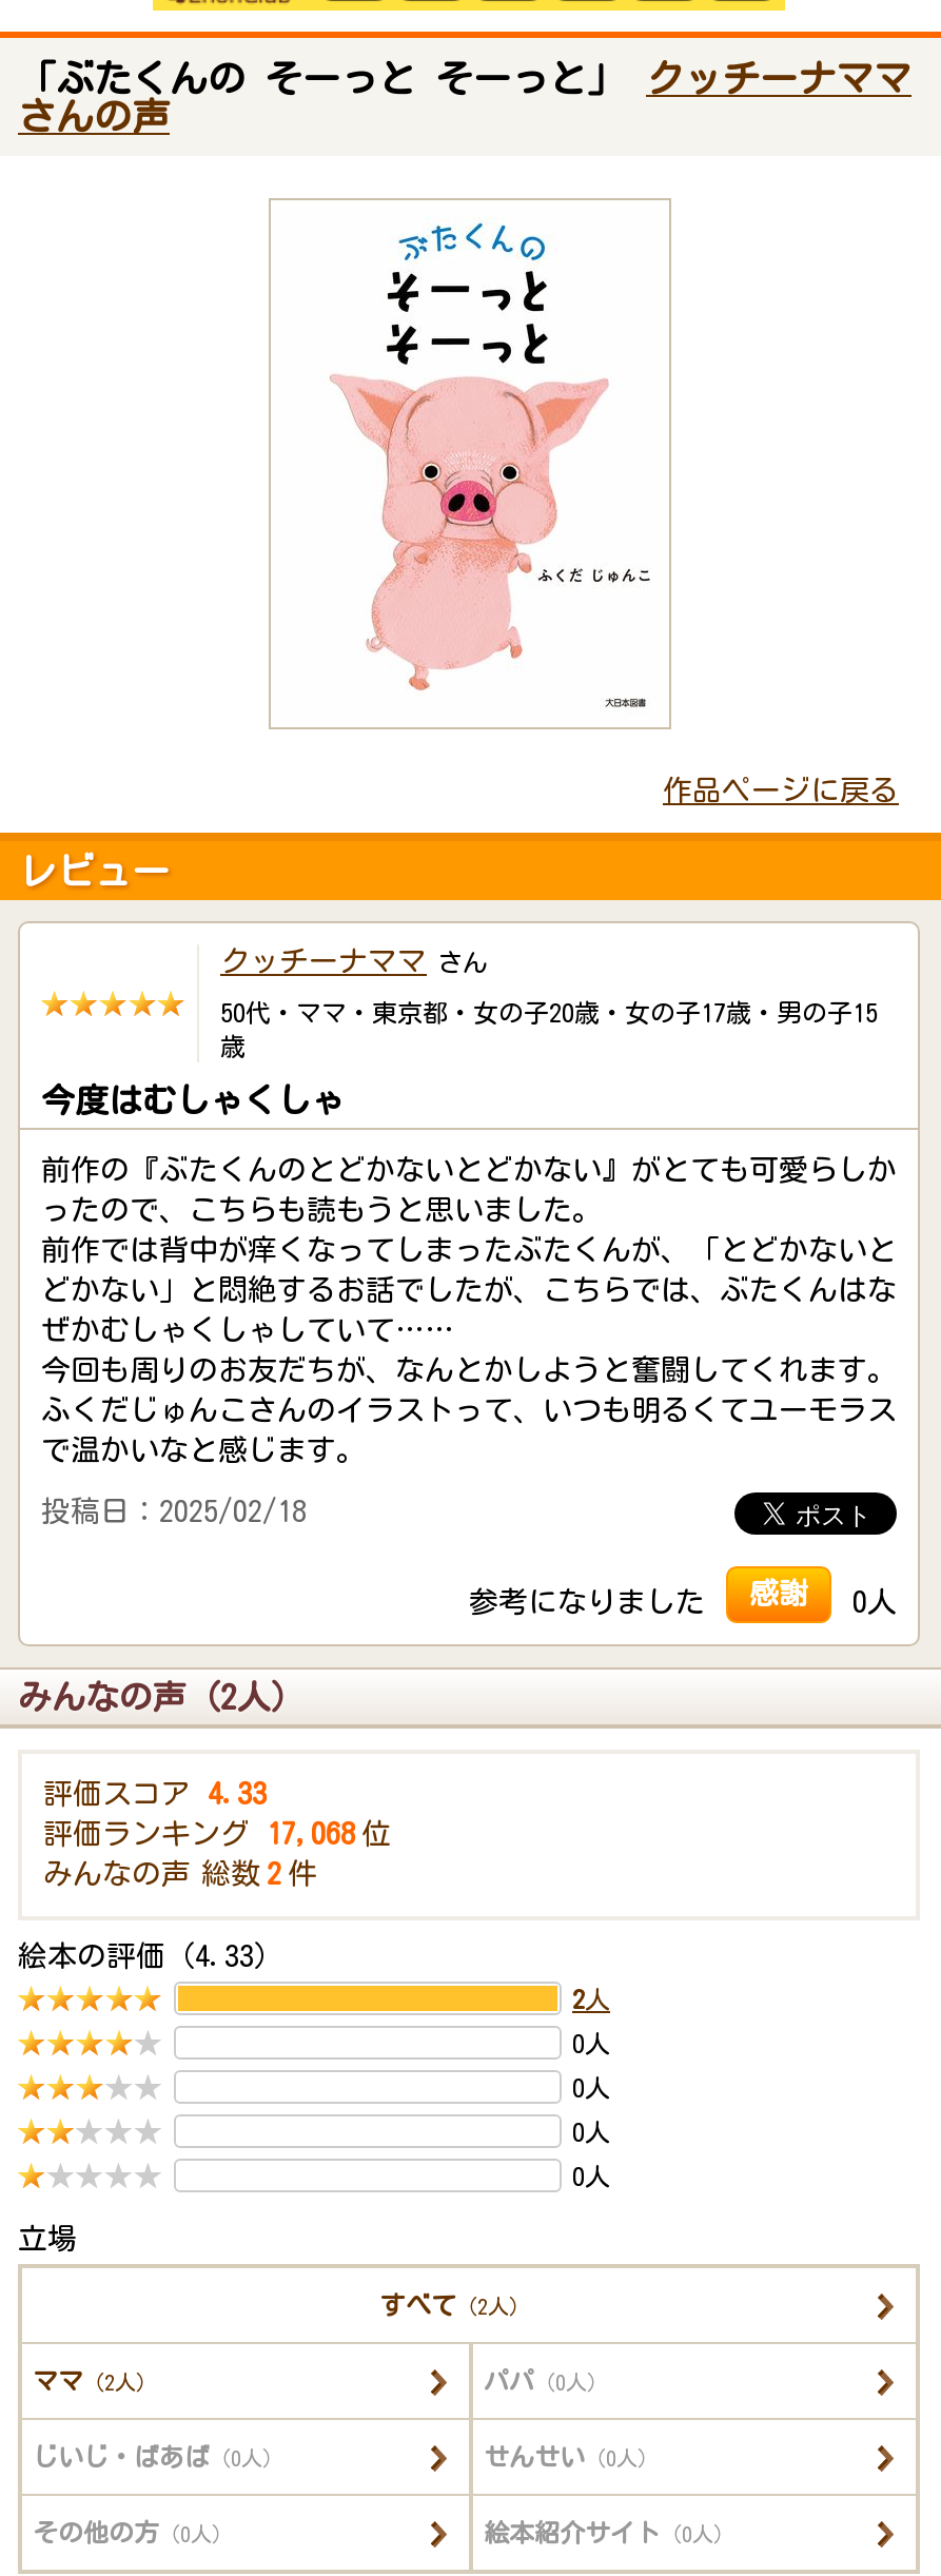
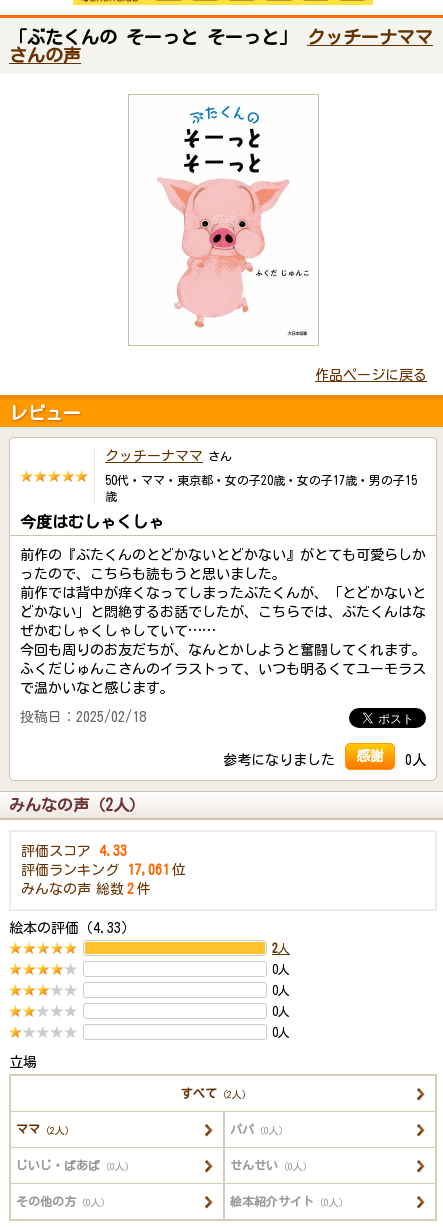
- 評価ランキング 17,068 位
+ 評価ランキング 17,061 位
